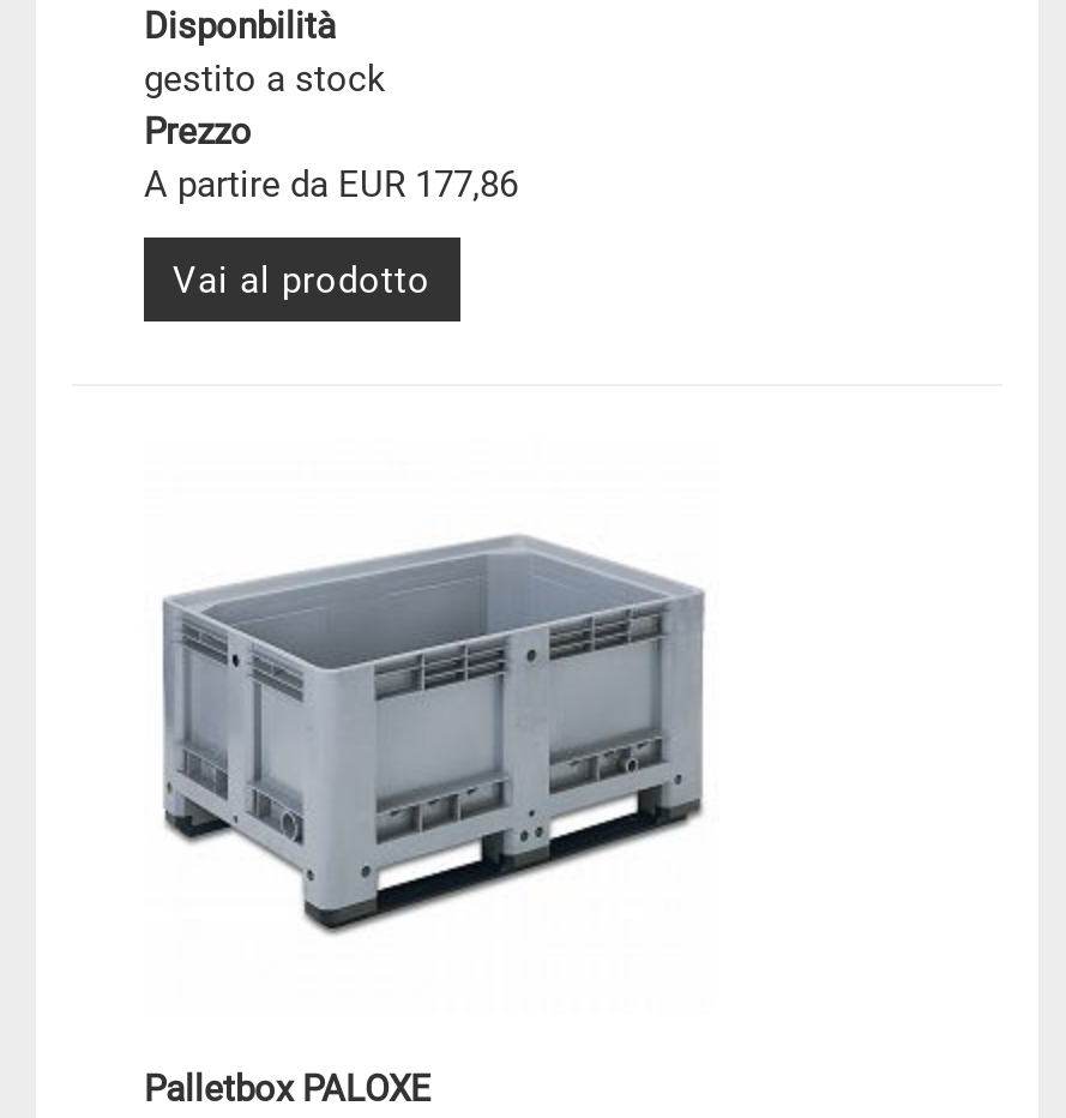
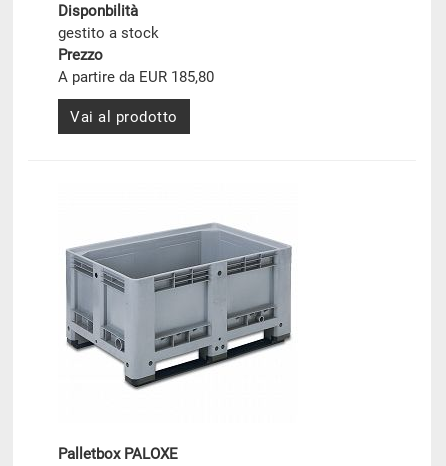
- A partire da EUR 177,86
+ A partire da EUR 185,80
